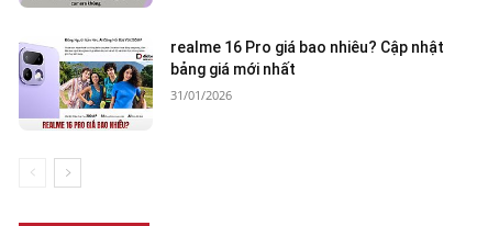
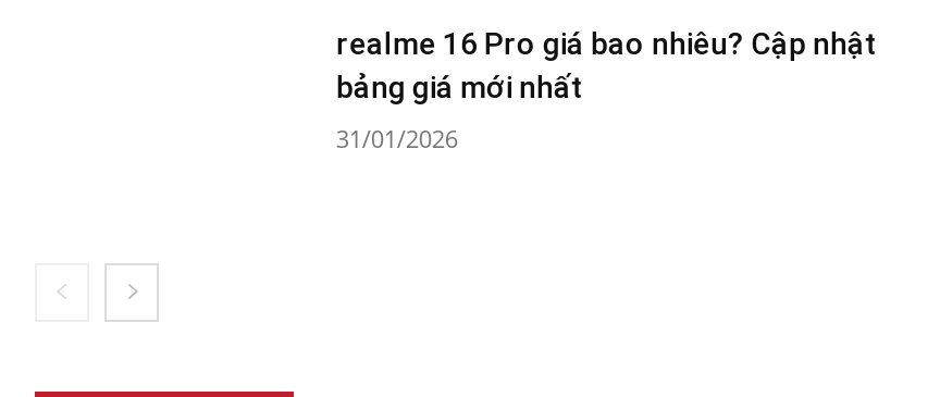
- [image]
